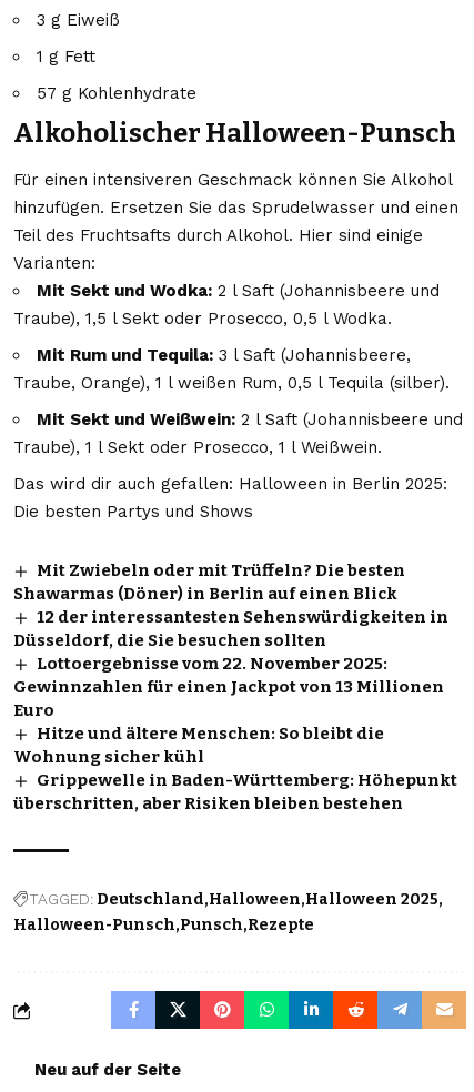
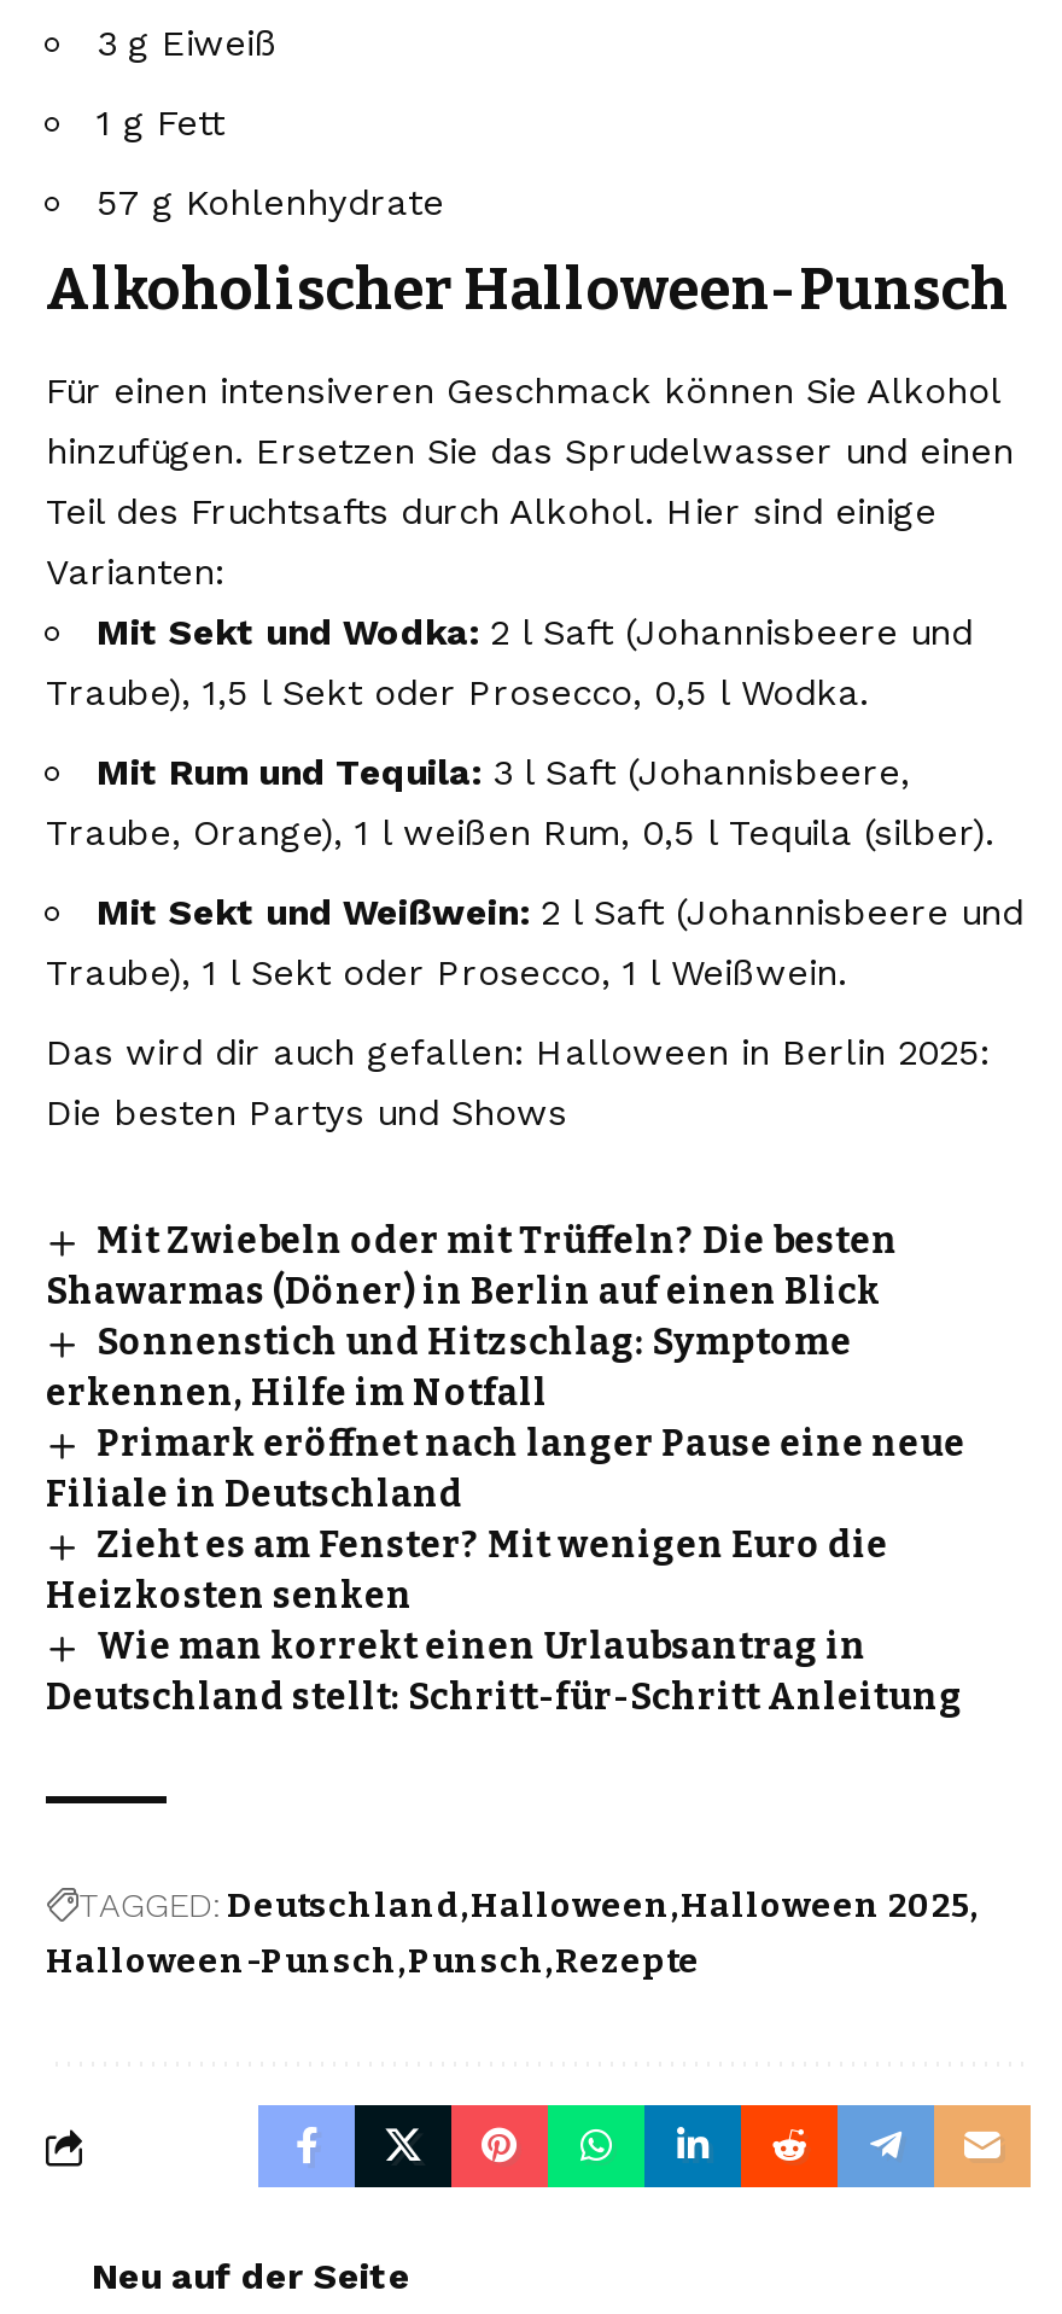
- 12 der interessantesten Sehenswürdigkeiten in
- Düsseldorf, die Sie besuchen sollten
- Lottoergebnisse vom 22. November 2025:
- Gewinnzahlen für einen Jackpot von 13 Millionen
- Euro
- Hitze und ältere Menschen: So bleibt die
- Wohnung sicher kühl
- Grippewelle in Baden-Württemberg: Höhepunkt
- überschritten, aber Risiken bleiben bestehen
+ Sonnenstich und Hitzschlag: Symptome
+ erkennen, Hilfe im Notfall
+ Primark eröffnet nach langer Pause eine neue
+ Filiale in Deutschland
+ Zieht es am Fenster? Mit wenigen Euro die
+ Heizkosten senken
+ Wie man korrekt einen Urlaubsantrag in
+ Deutschland stellt: Schritt-für-Schritt Anleitung
